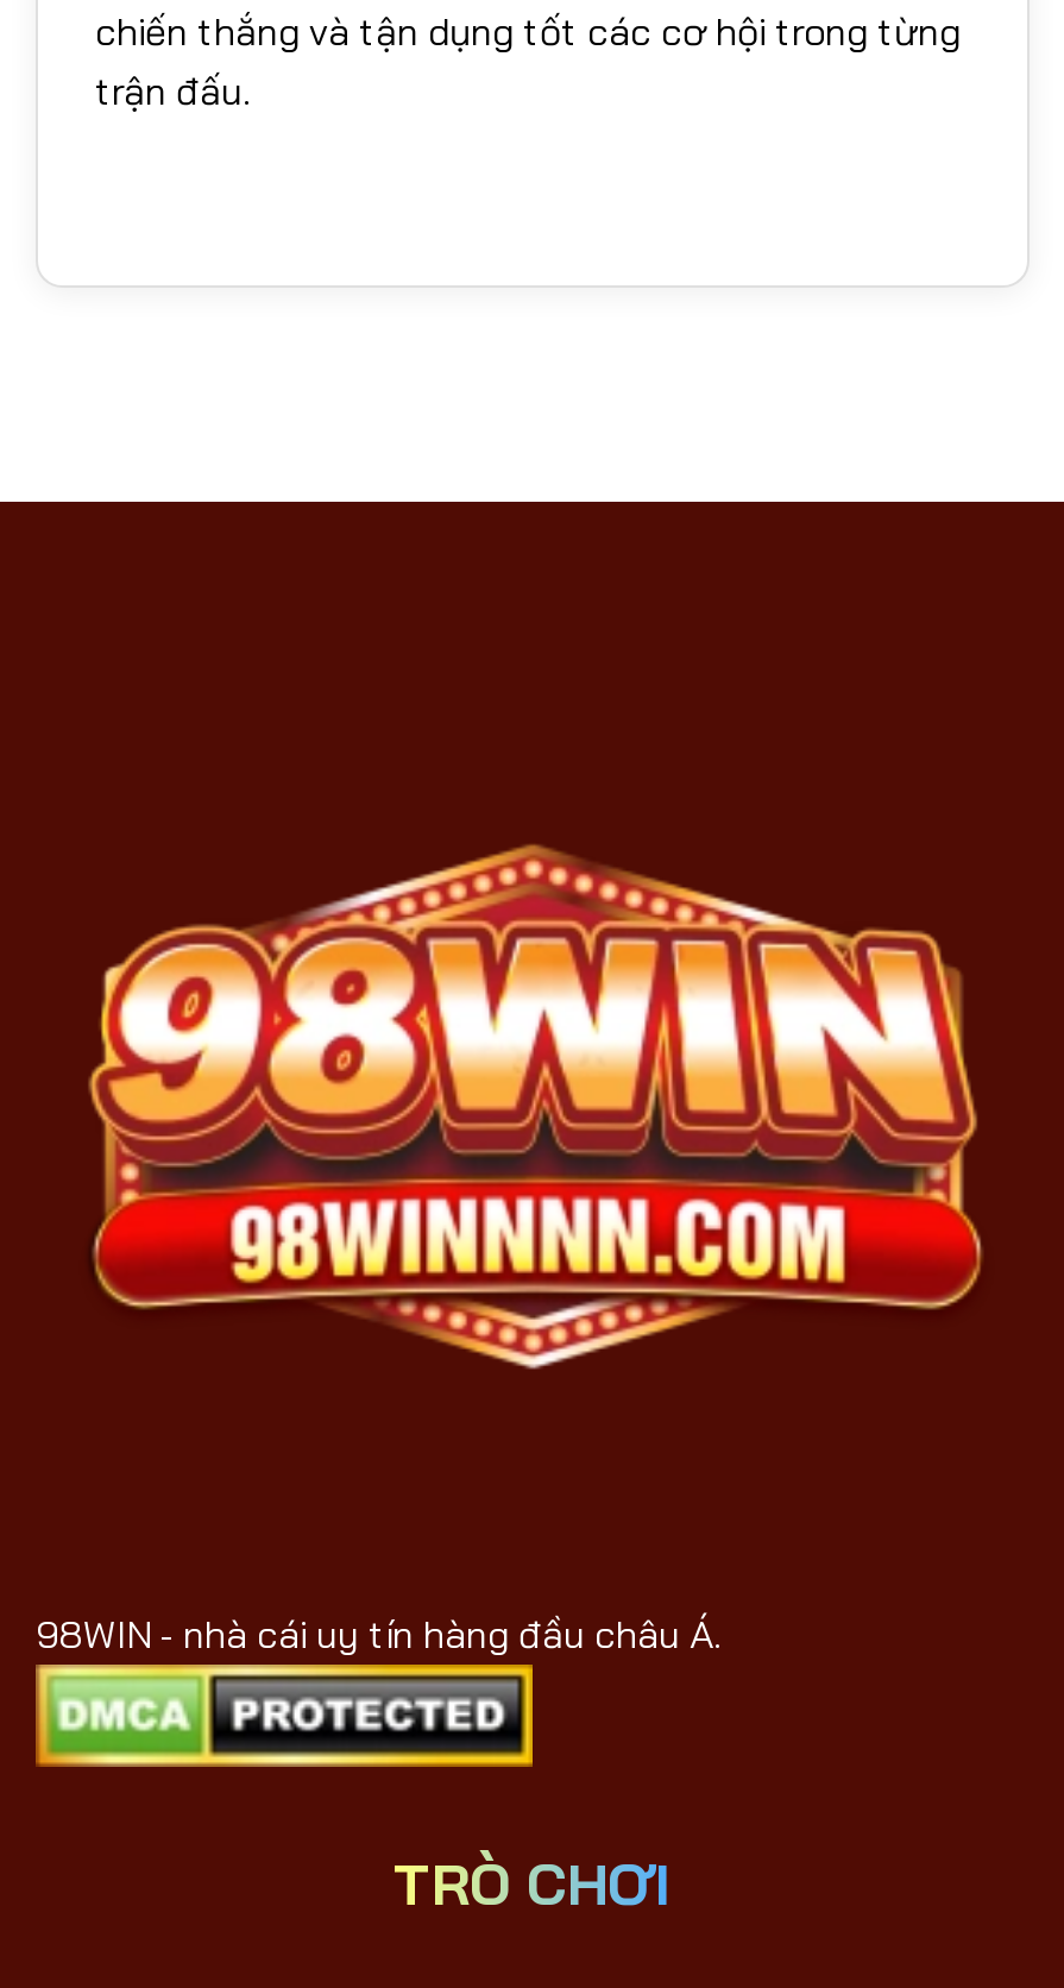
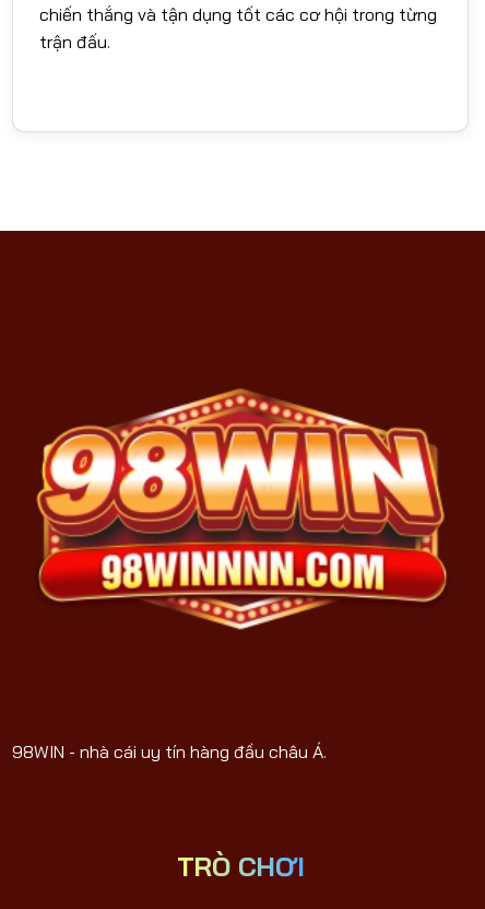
- [image]
